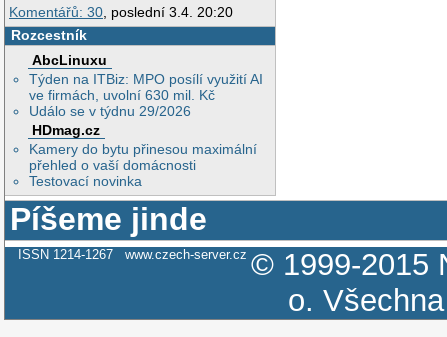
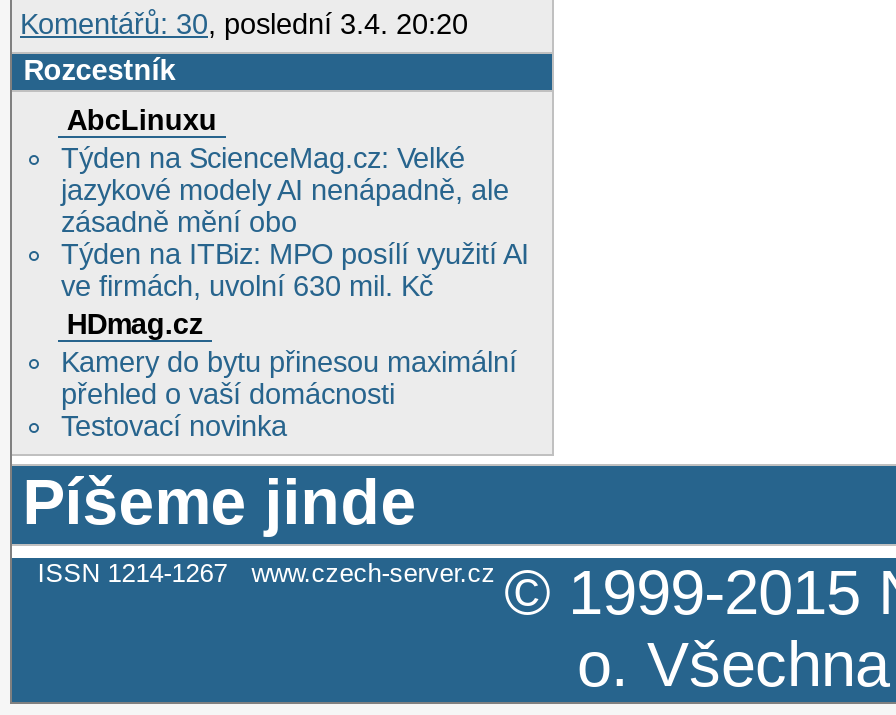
+ Týden na ScienceMag.cz: Velké
+ jazykové modely AI nenápadně, ale
+ zásadně mění obo

moved down: Týden na ITBiz: MPO posílí využití AI | ve firmách, uvolní 630 mil. Kč

- Událo se v týdnu 29/2026
